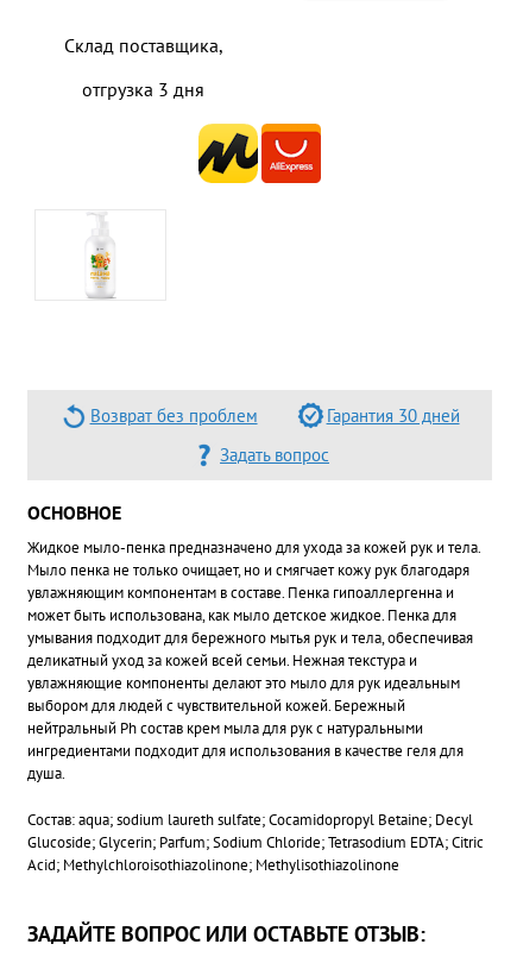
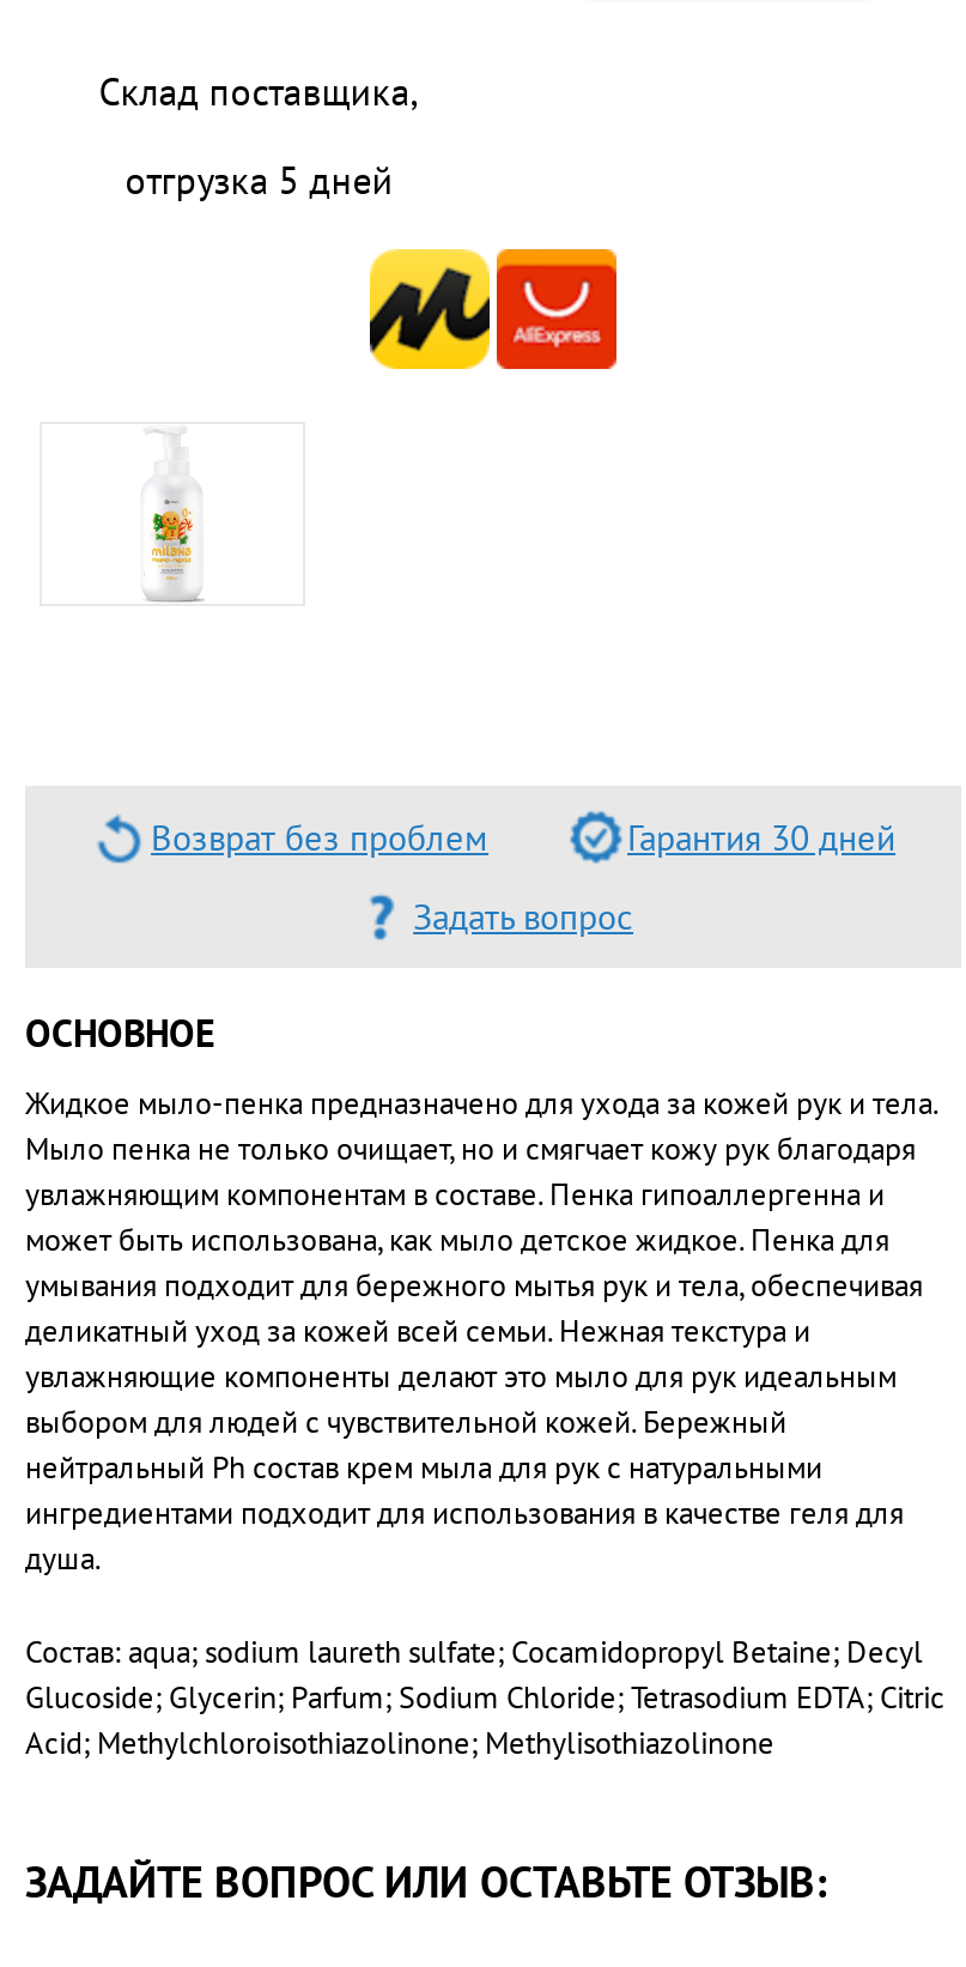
- отгрузка 3 дня
+ отгрузка 5 дней
